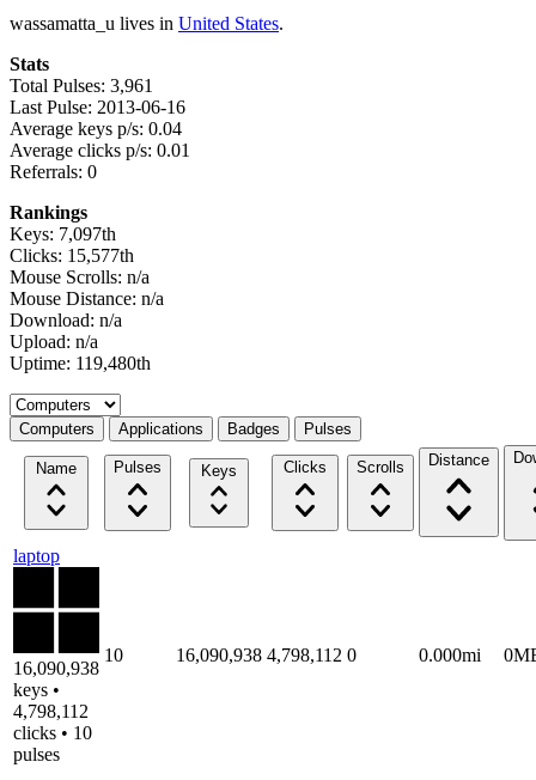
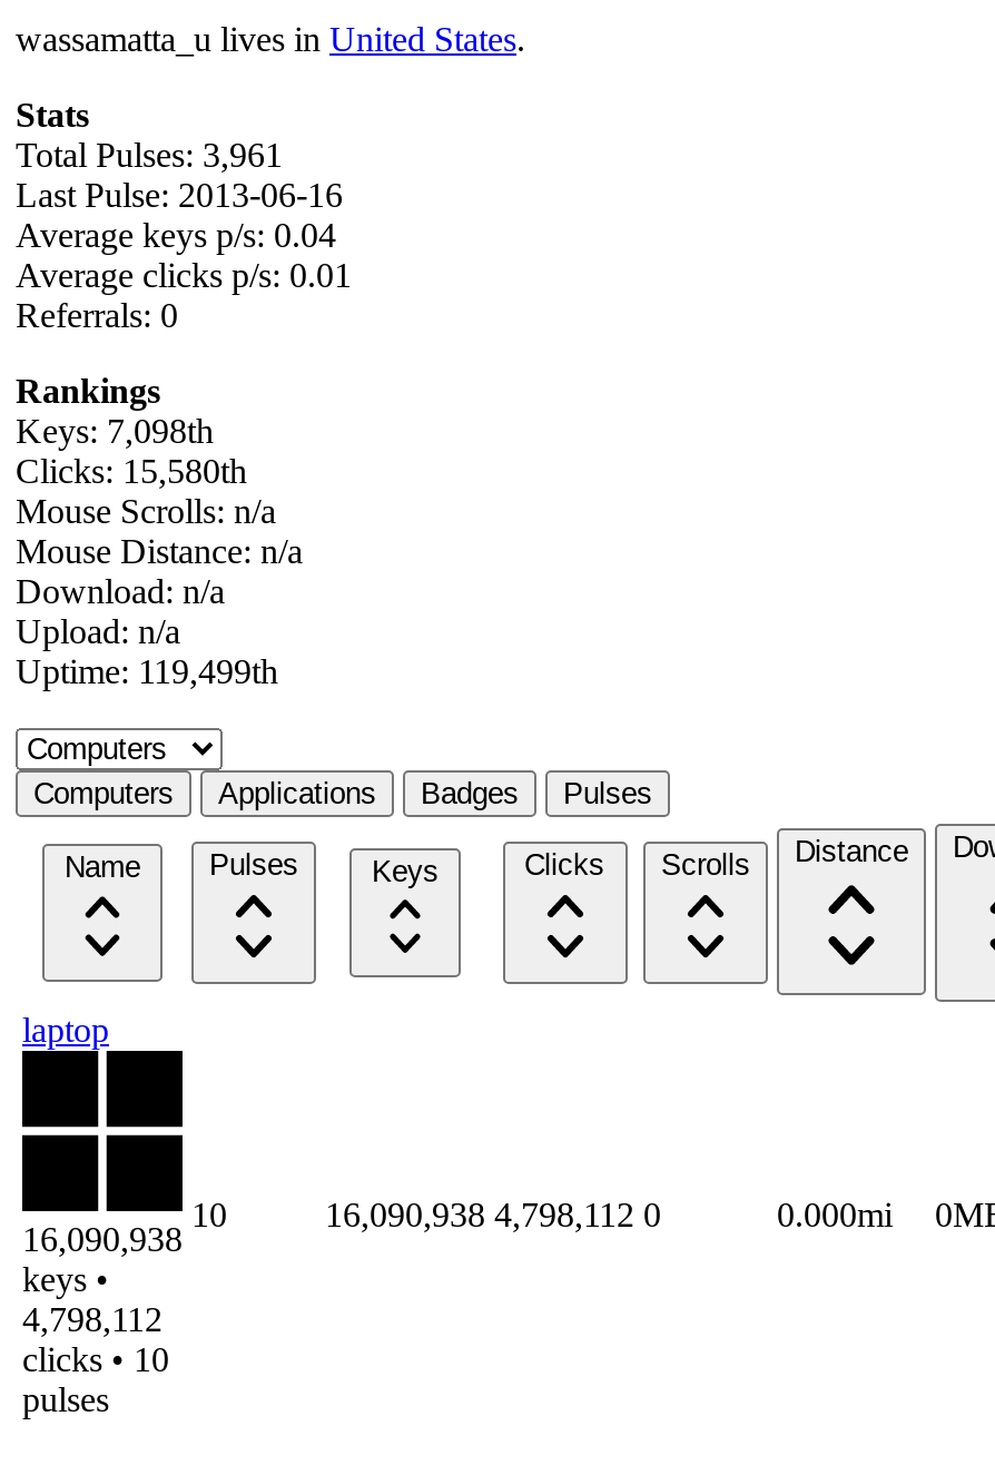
- Keys: 7,097th
+ Keys: 7,098th

- Clicks: 15,577th
+ Clicks: 15,580th

- Uptime: 119,480th
+ Uptime: 119,499th
